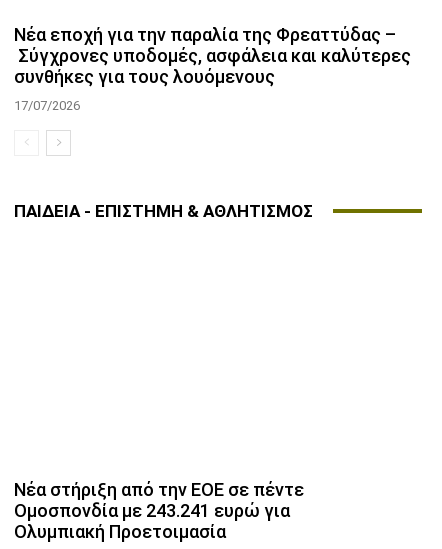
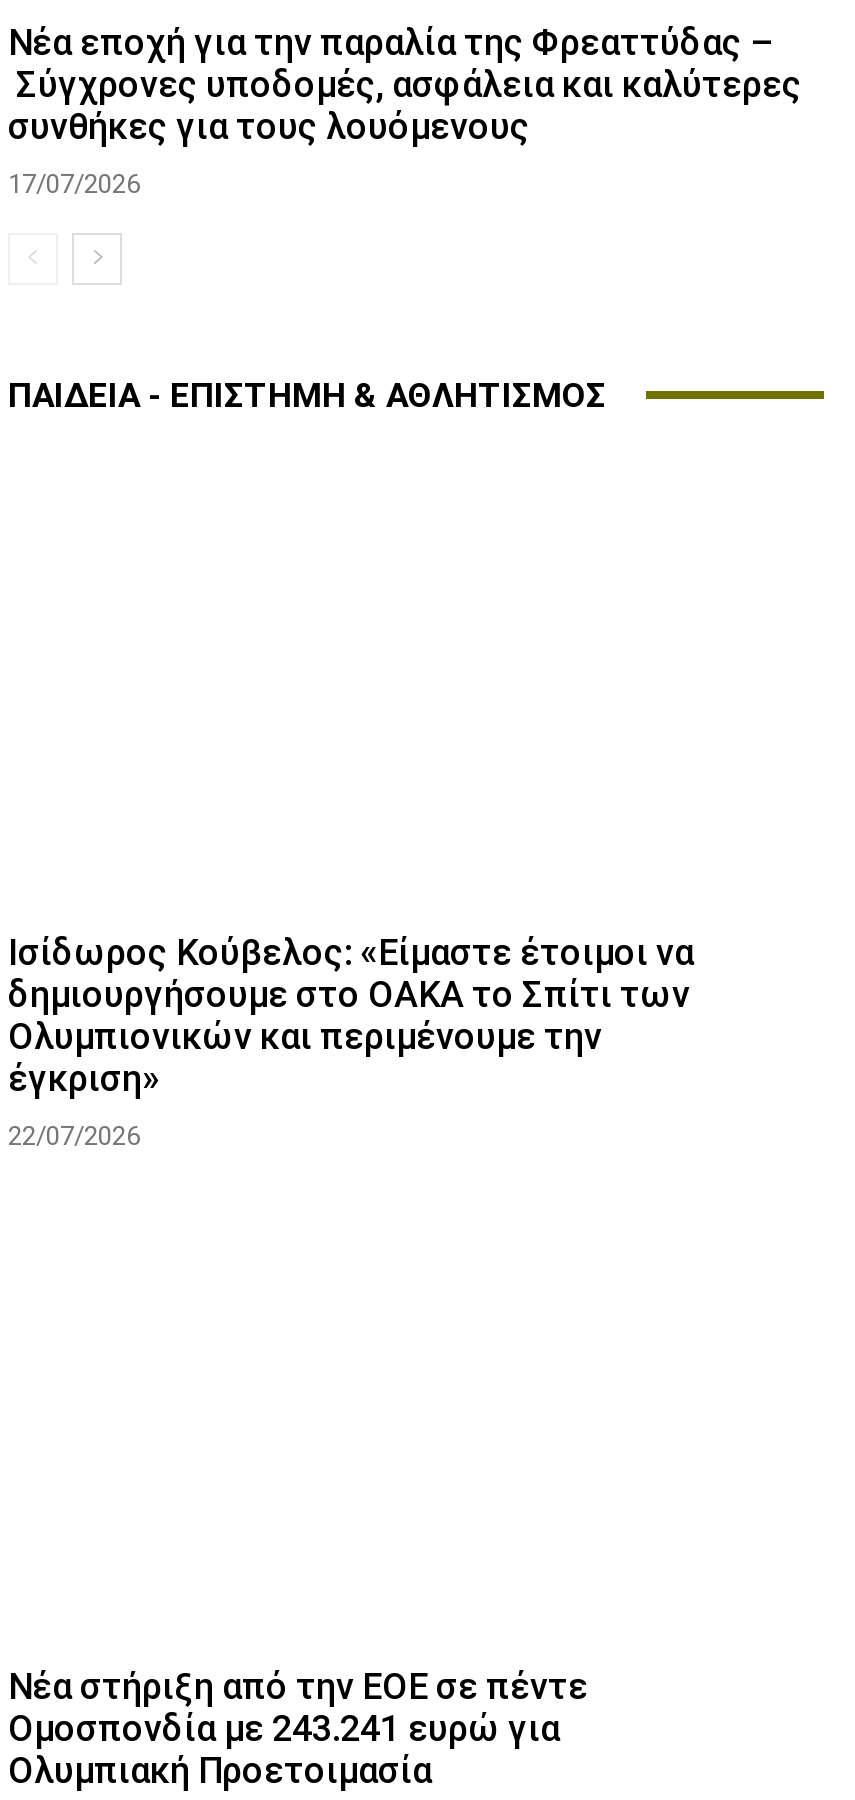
+ Ισίδωρος Κούβελος: «Είμαστε έτοιμοι να
+ δημιουργήσουμε στο ΟΑΚΑ το Σπίτι των
+ Ολυμπιονικών και περιμένουμε την
+ έγκριση»
+ 22/07/2026
